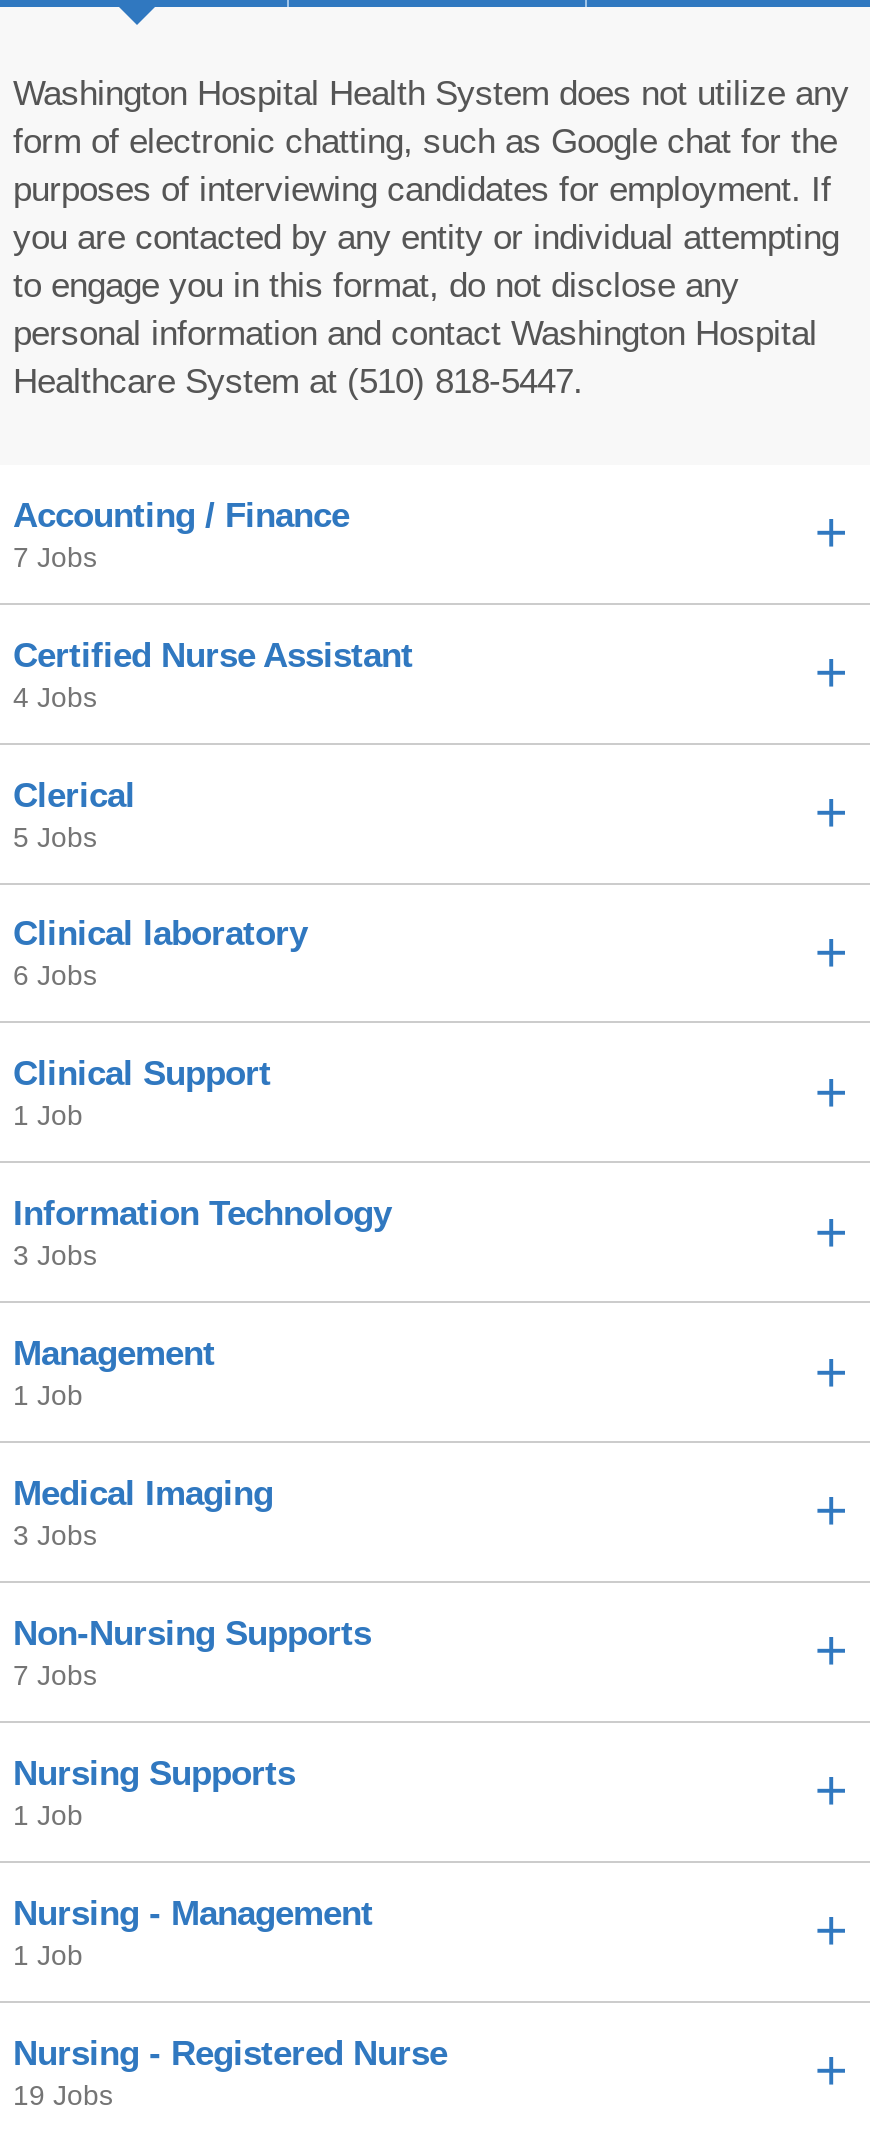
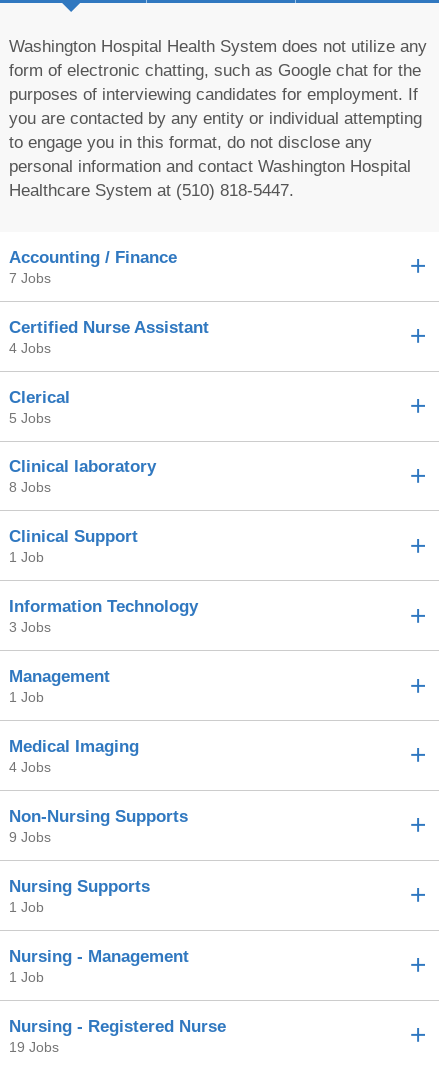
- 6 Jobs
+ 8 Jobs

- 3 Jobs
+ 4 Jobs

- 7 Jobs
+ 9 Jobs
